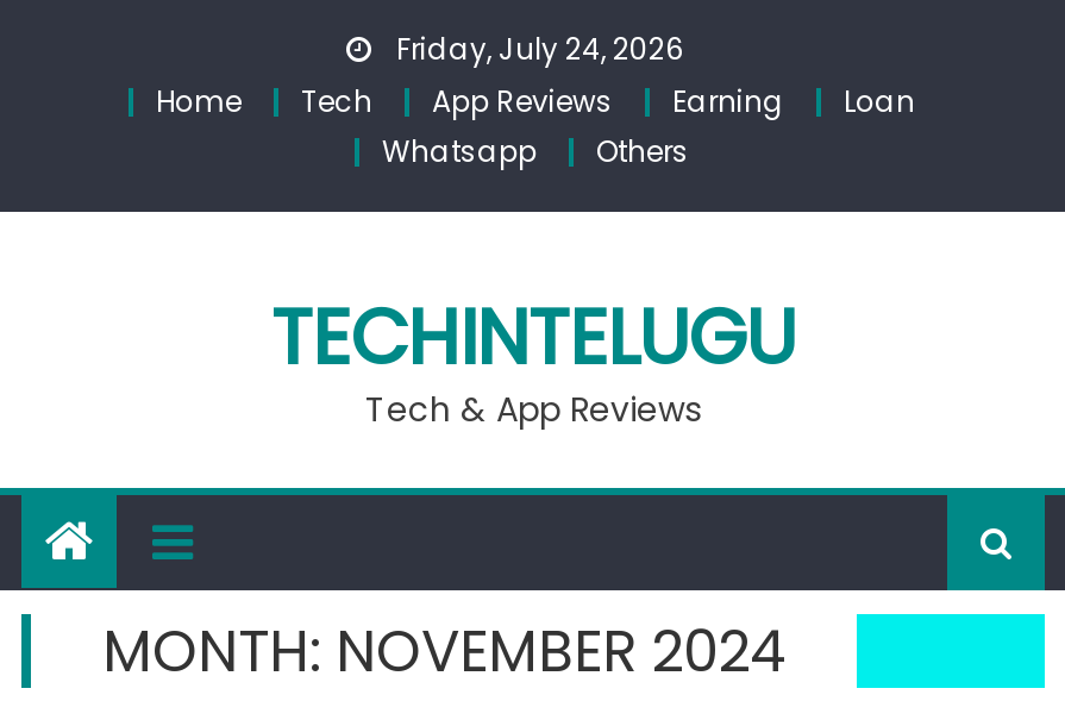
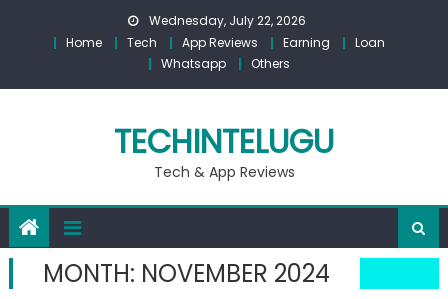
- Friday, July 24, 2026
+ Wednesday, July 22, 2026
